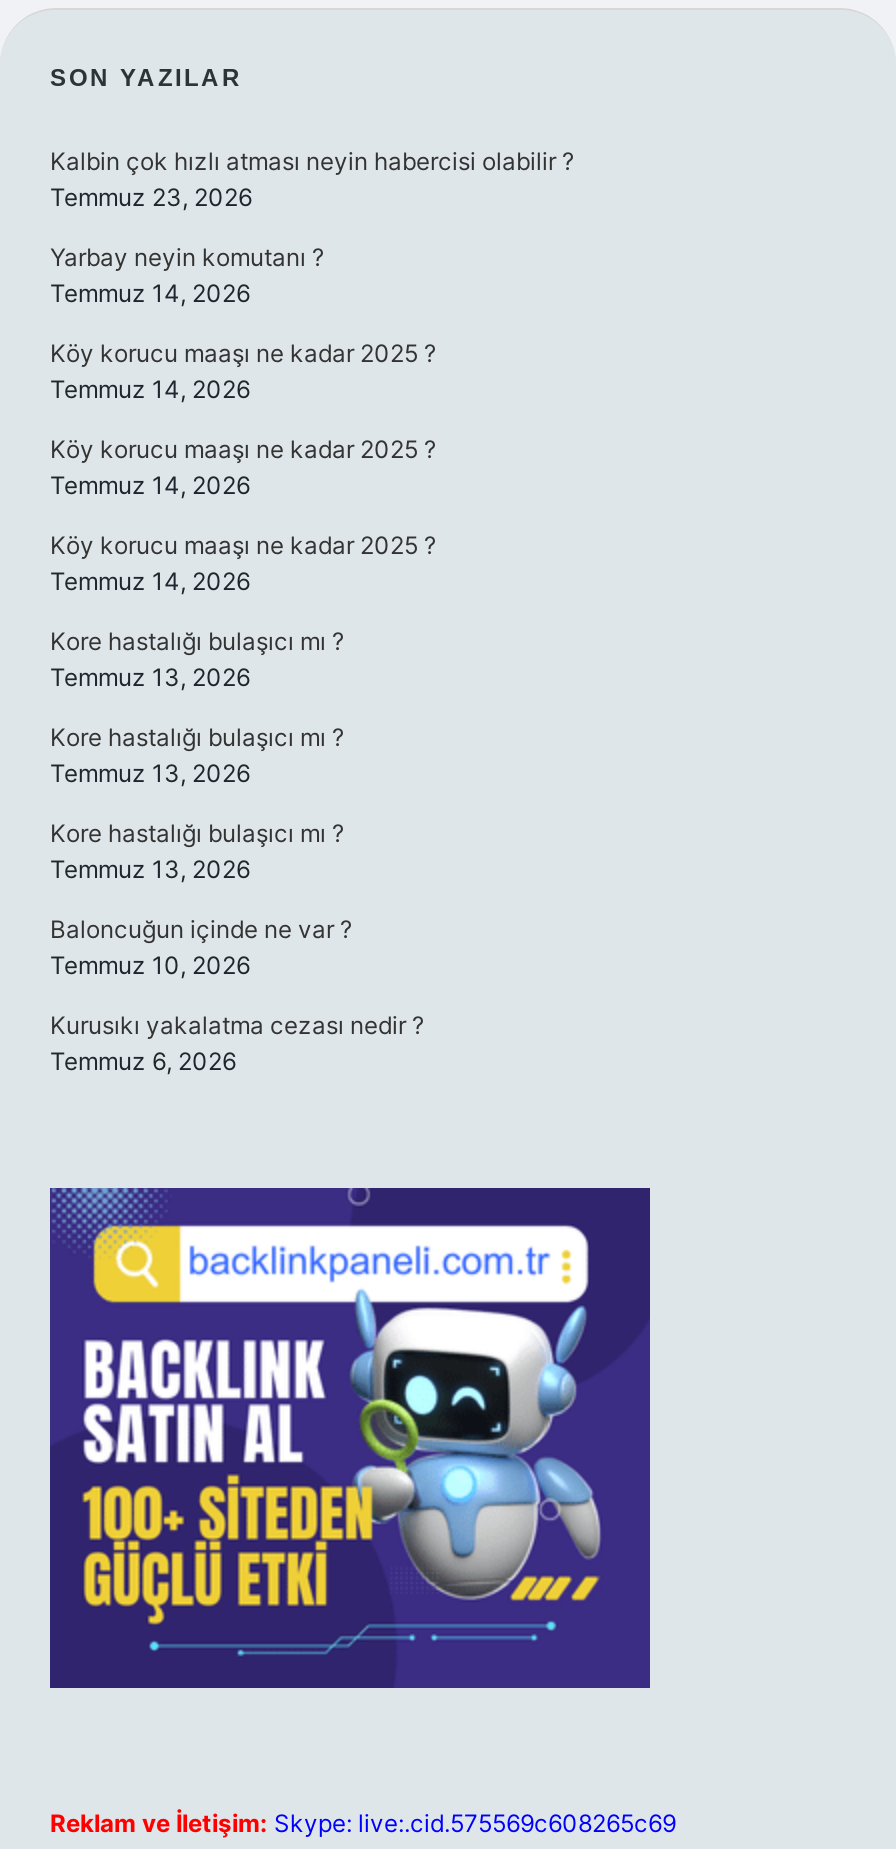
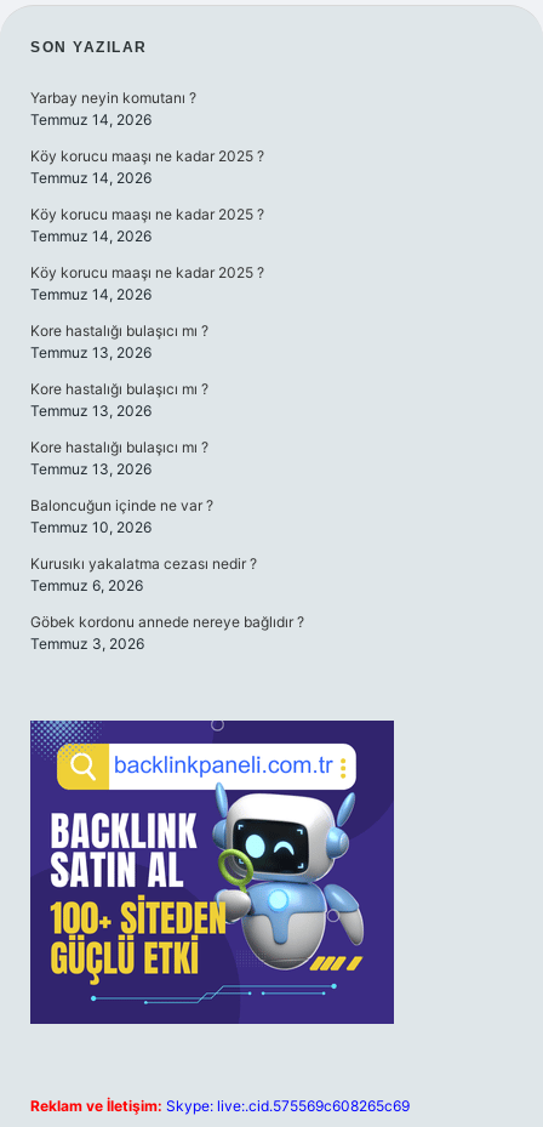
- Kalbin çok hızlı atması neyin habercisi olabilir ?
- Temmuz 23, 2026

moved up: Yarbay neyin komutanı ? | Temmuz 14, 2026 | Köy korucu maaşı ne kadar 2025 ? | ... | Kurusıkı yakalatma cezası nedir ? | Temmuz 6, 2026

+ Göbek kordonu annede nereye bağlıdır ?
+ Temmuz 3, 2026
